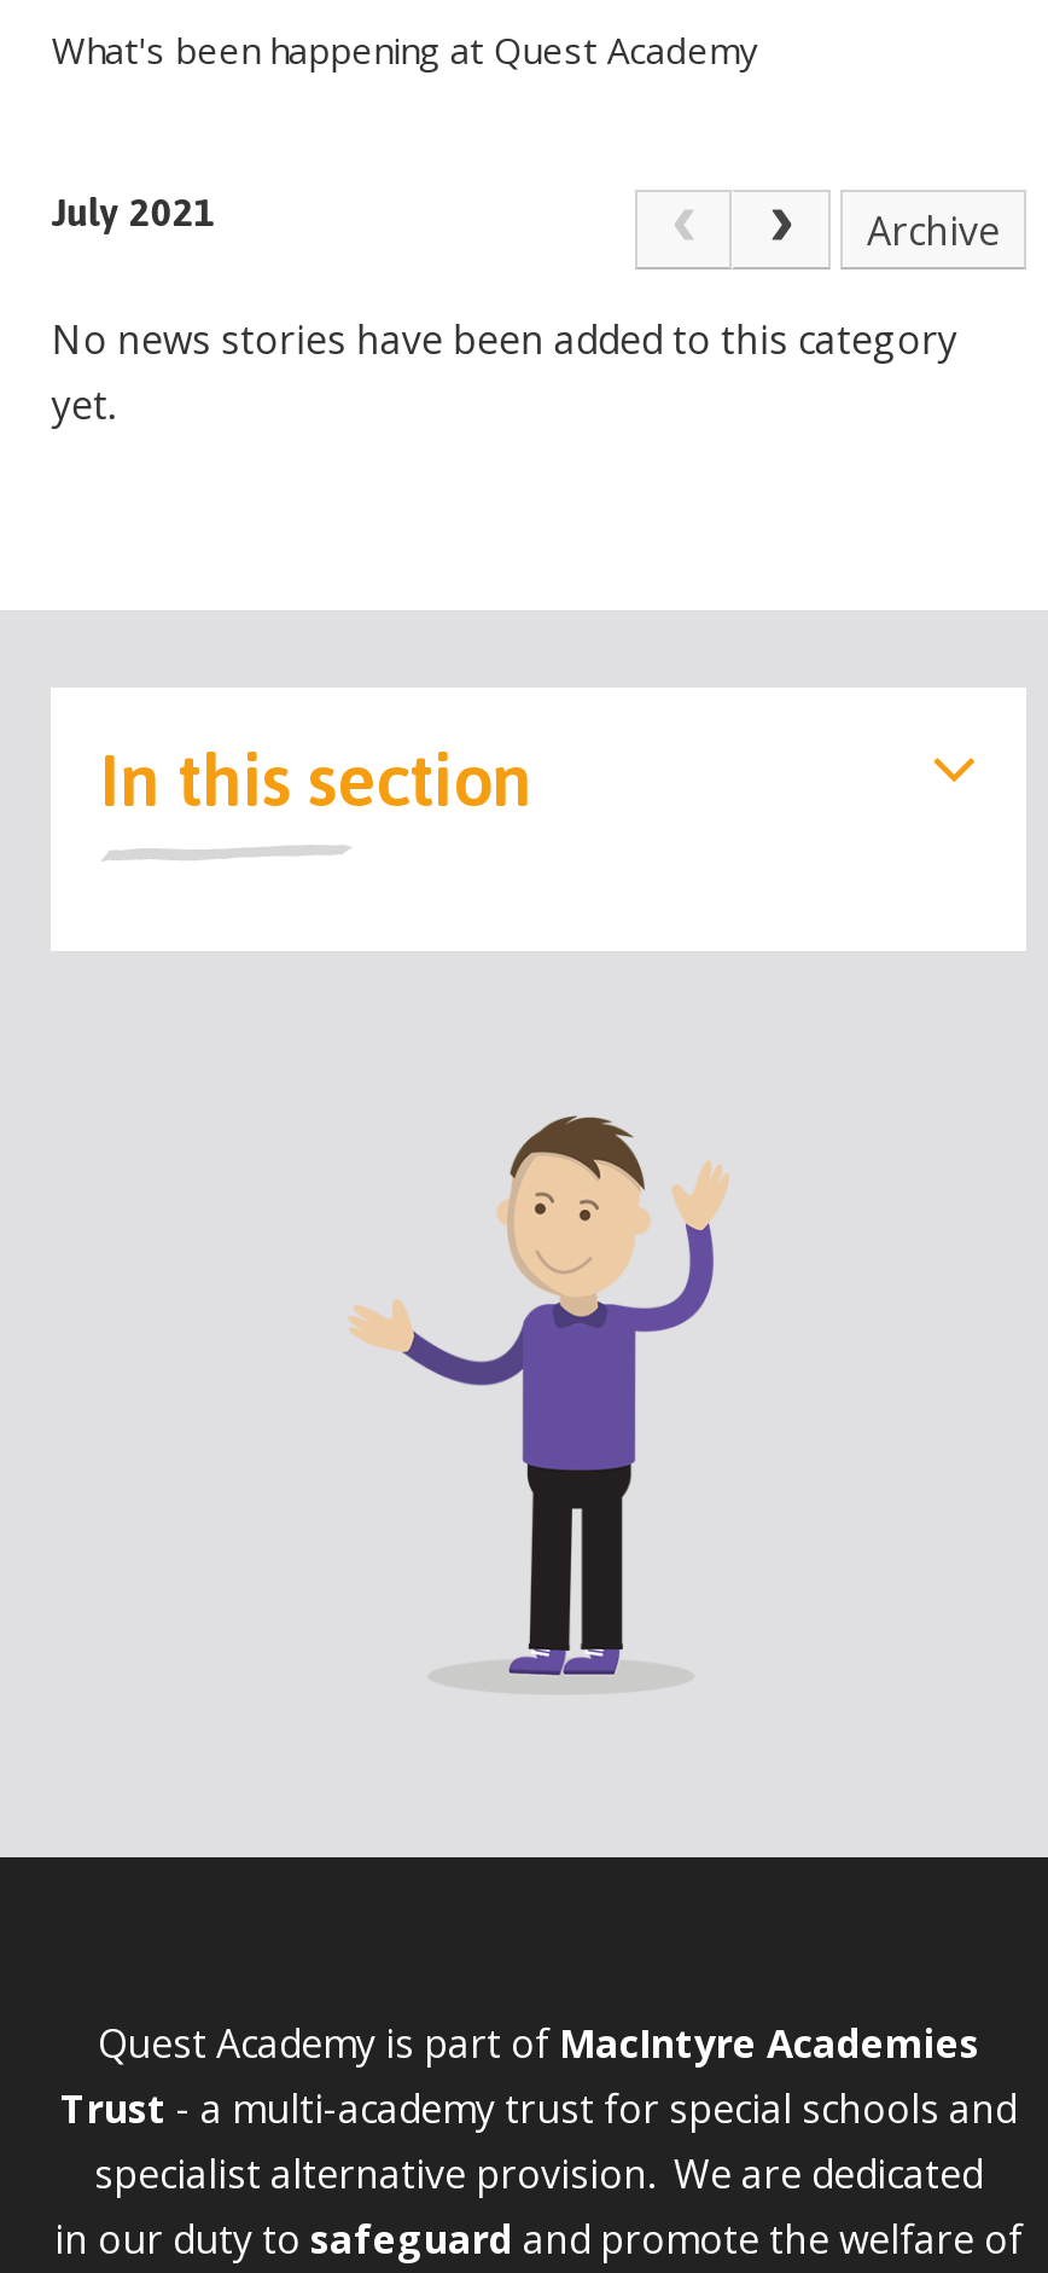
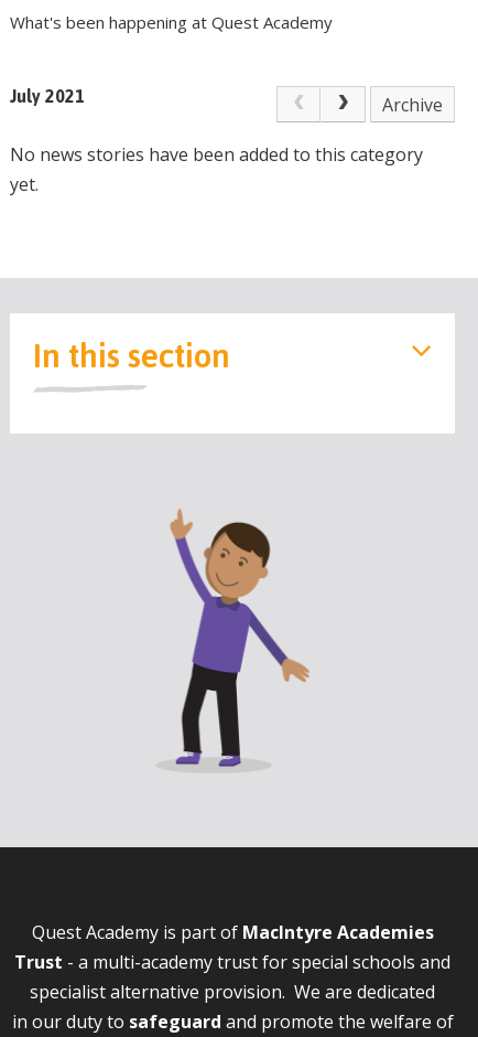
- [image]
+ [image]
